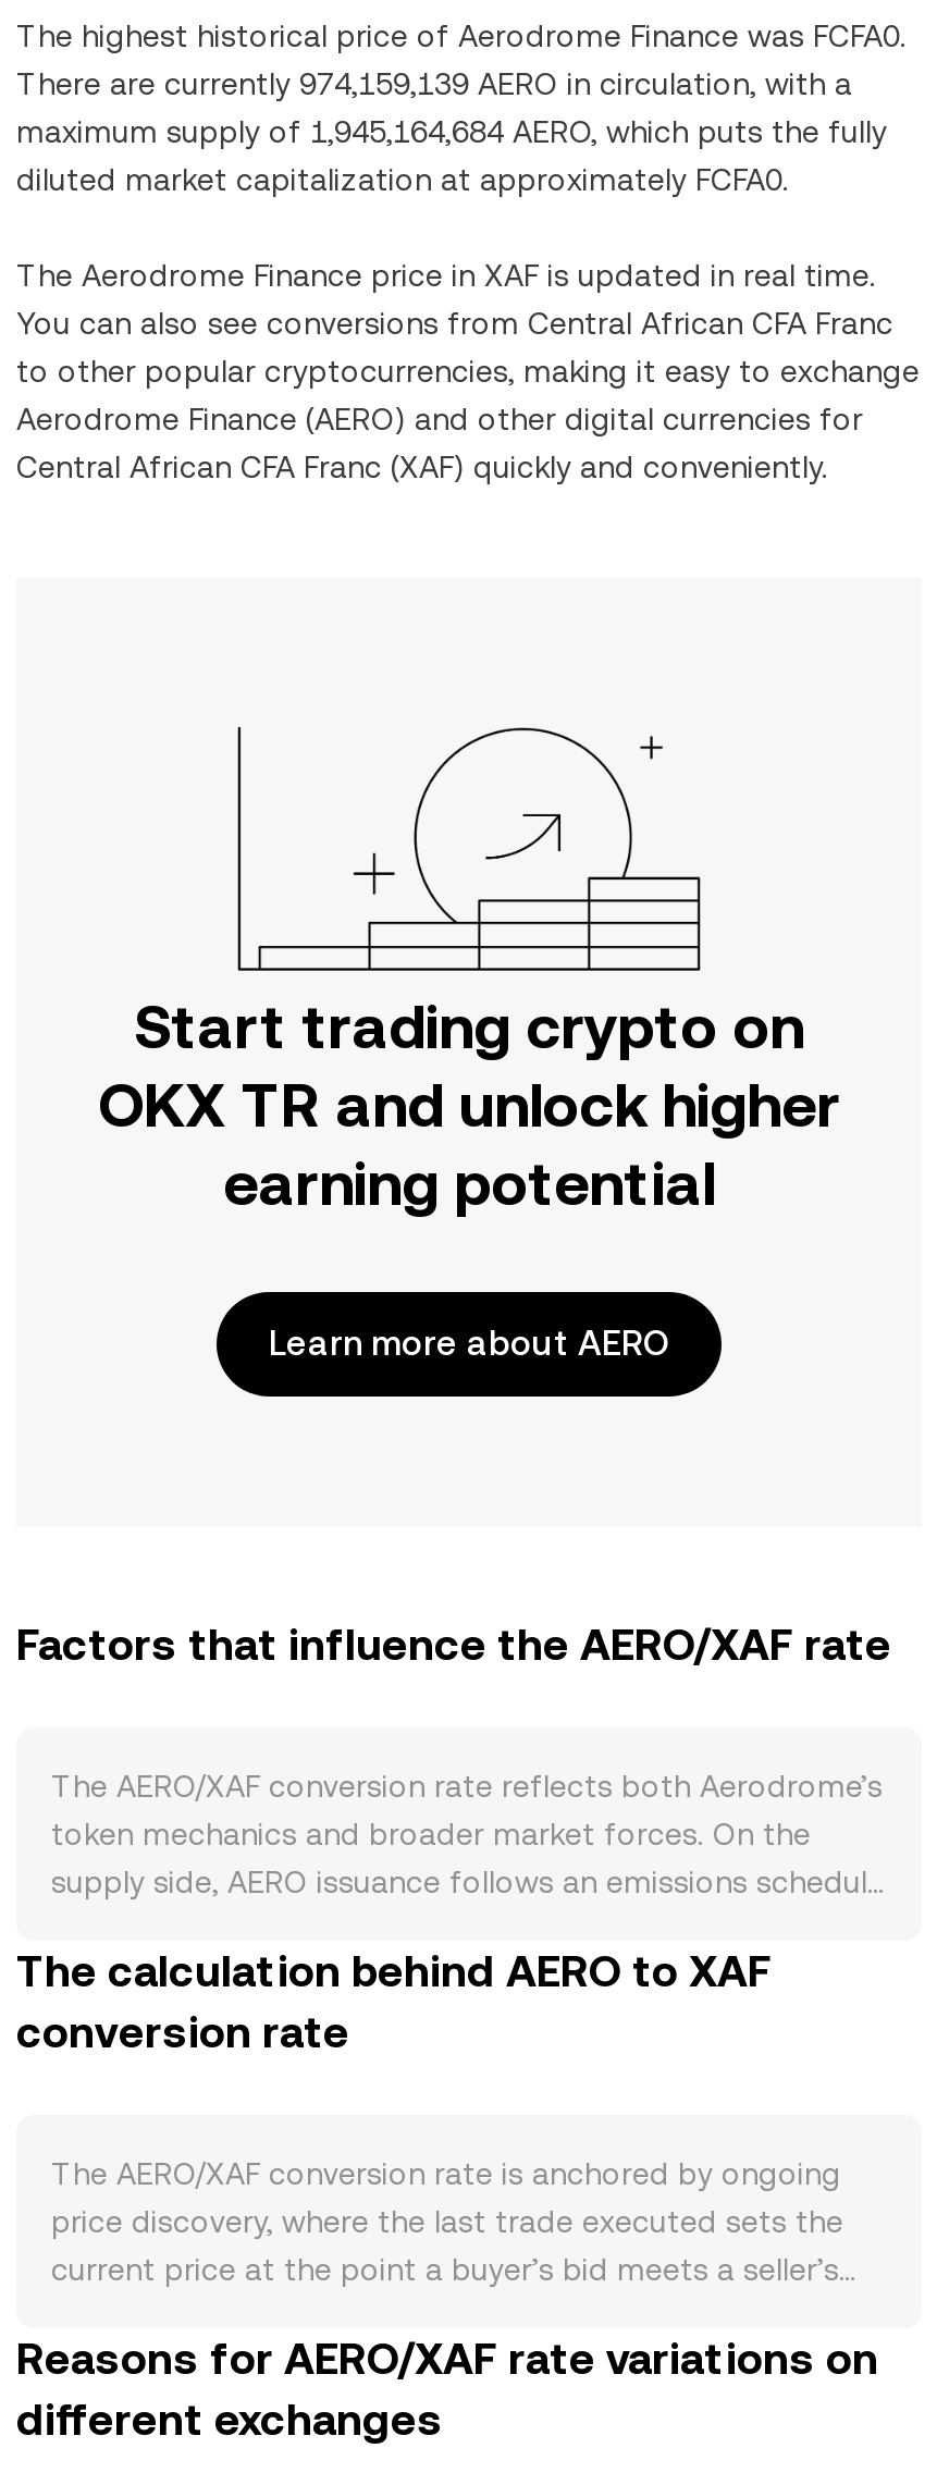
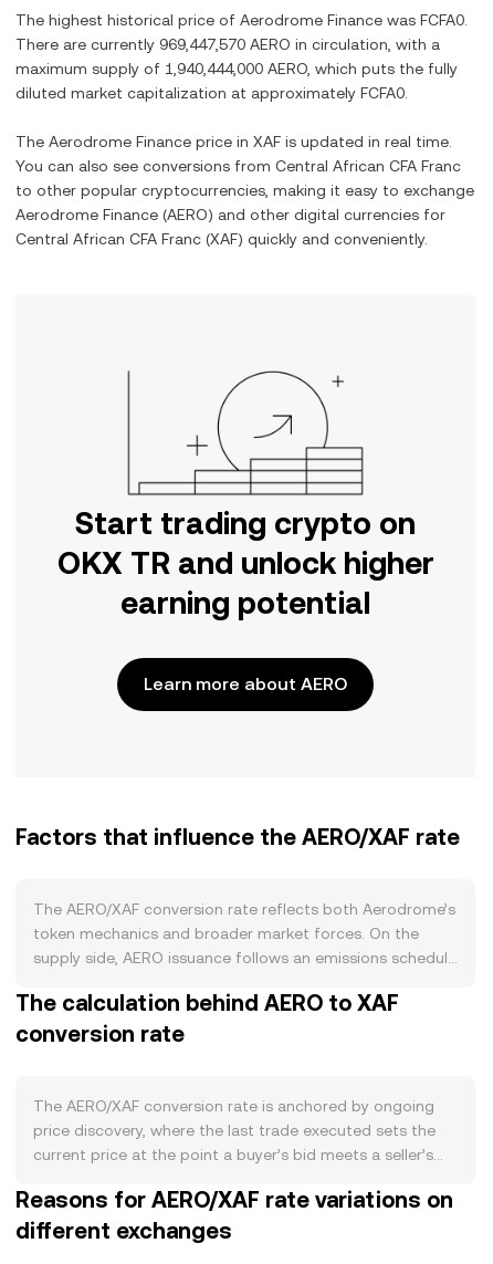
- There are currently 974,159,139 AERO in circulation, with a
+ There are currently 969,447,570 AERO in circulation, with a

- maximum supply of 1,945,164,684 AERO, which puts the fully
+ maximum supply of 1,940,444,000 AERO, which puts the fully
